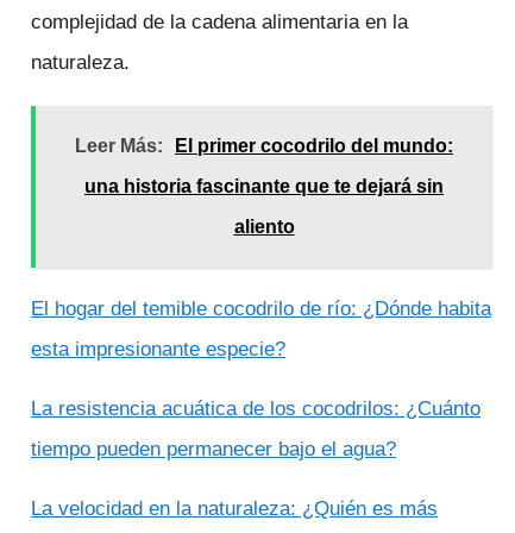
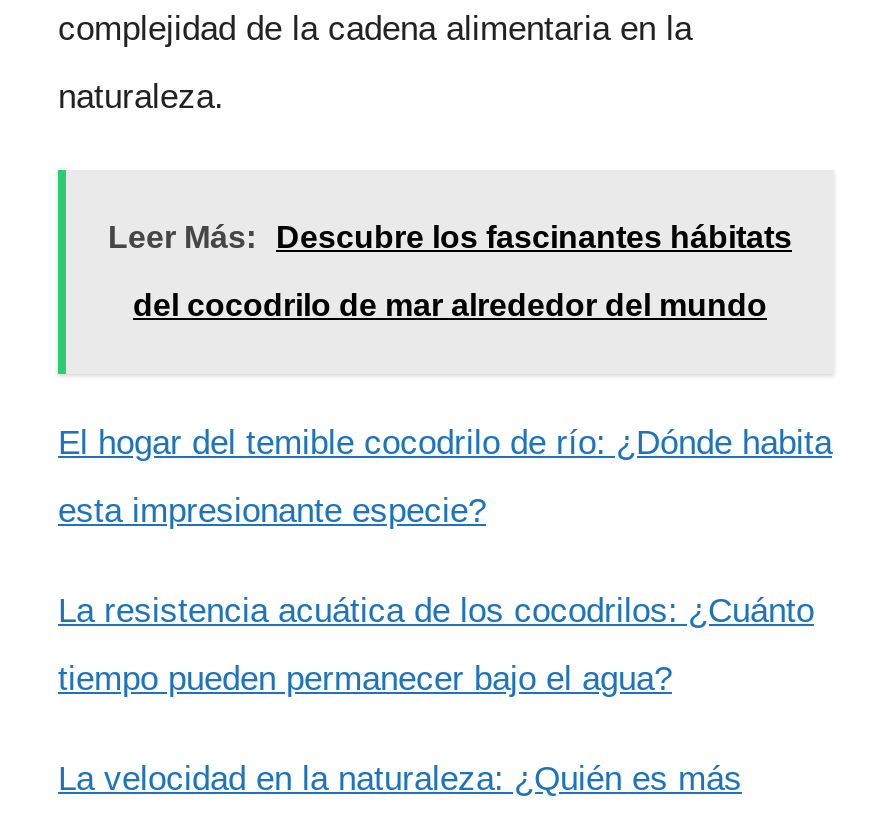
- Leer Más: El primer cocodrilo del mundo:
- una historia fascinante que te dejará sin
- aliento
+ Leer Más: Descubre los fascinantes hábitats
+ del cocodrilo de mar alrededor del mundo
